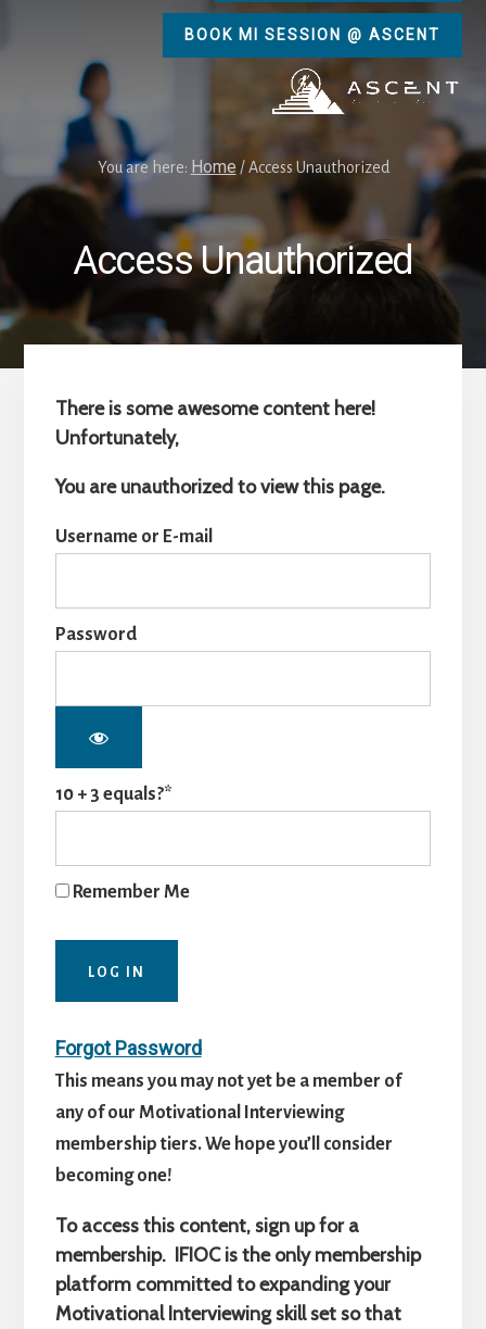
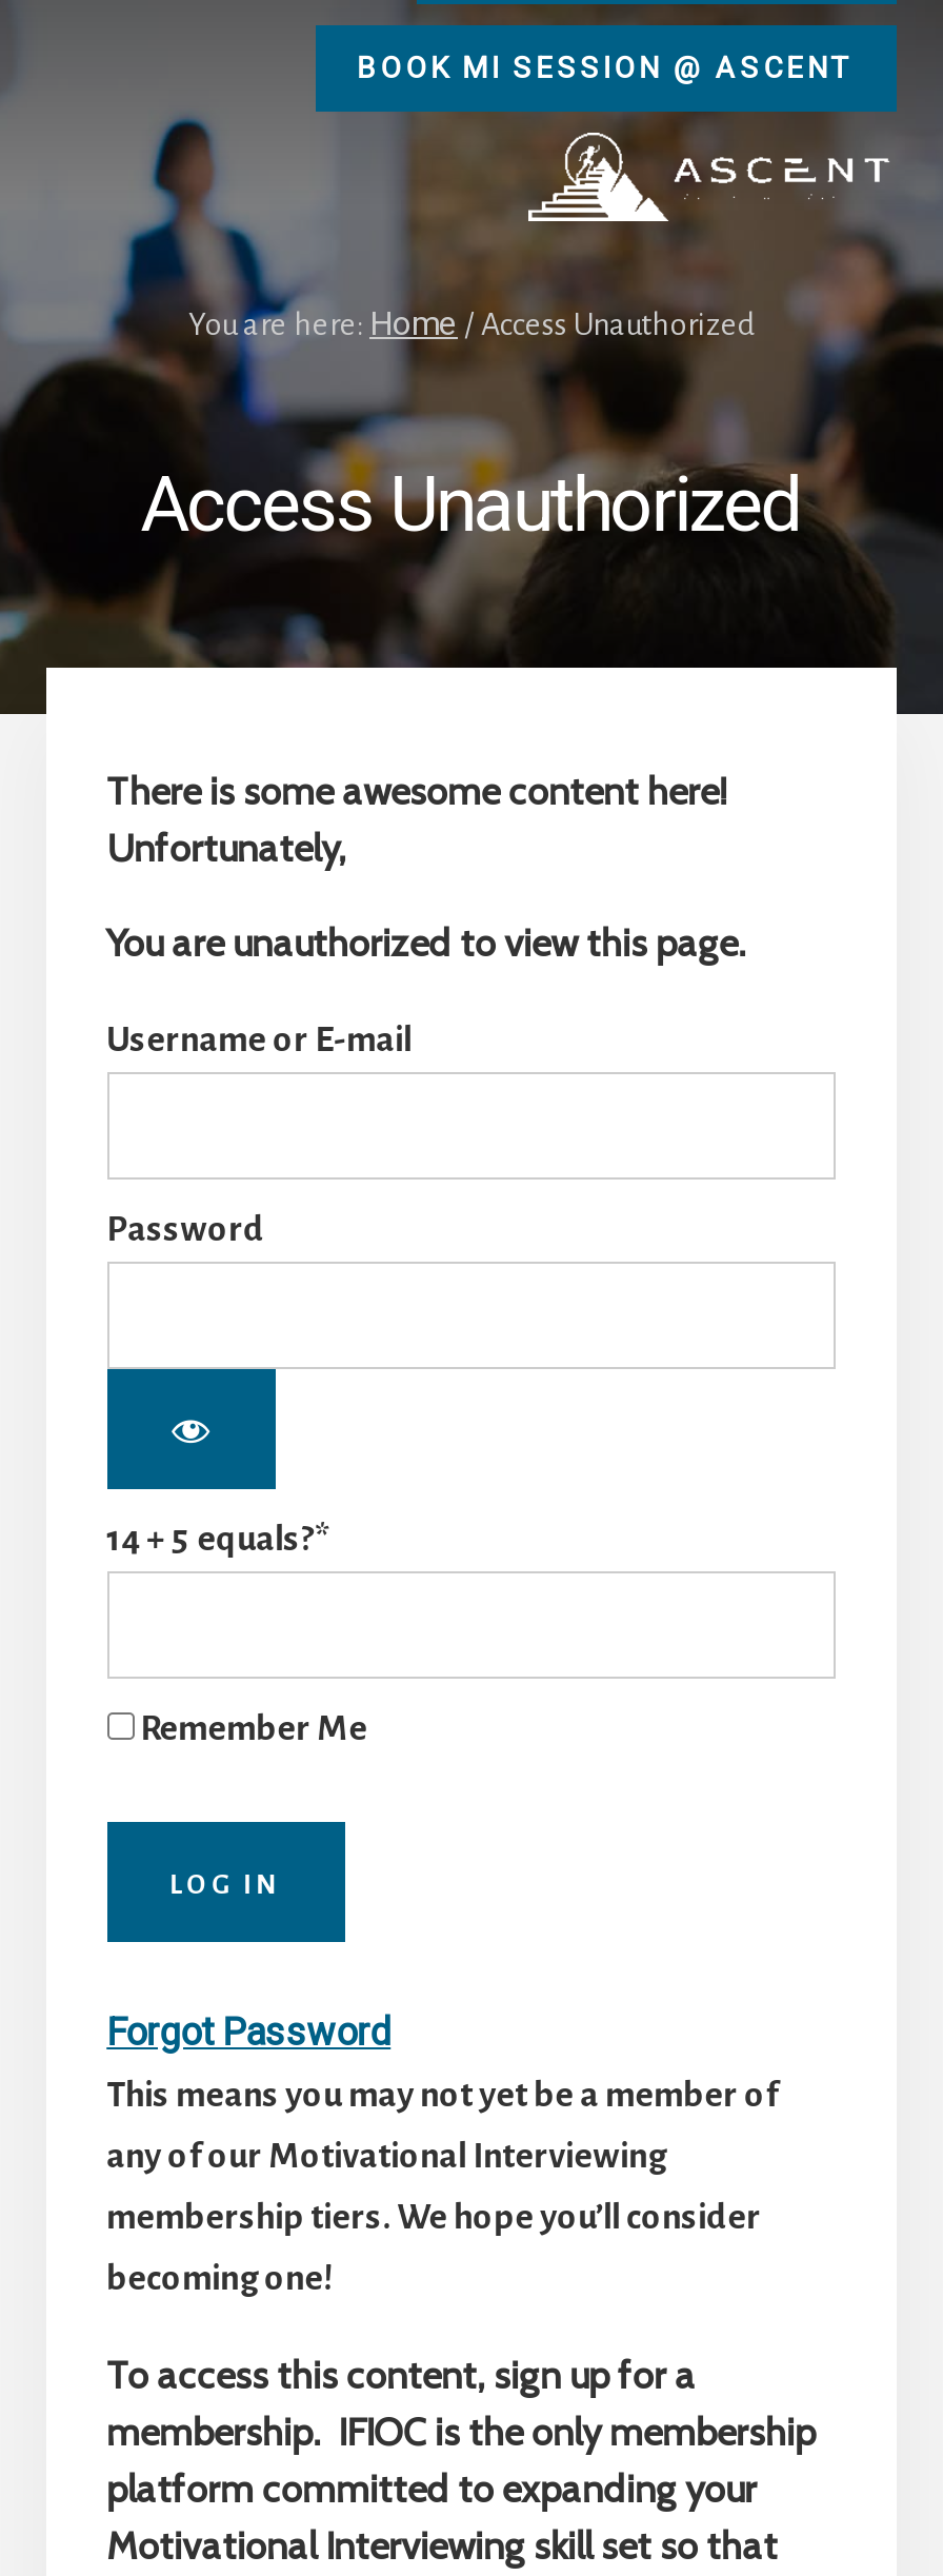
- 10 + 3 equals?*
+ 14 + 5 equals?*
